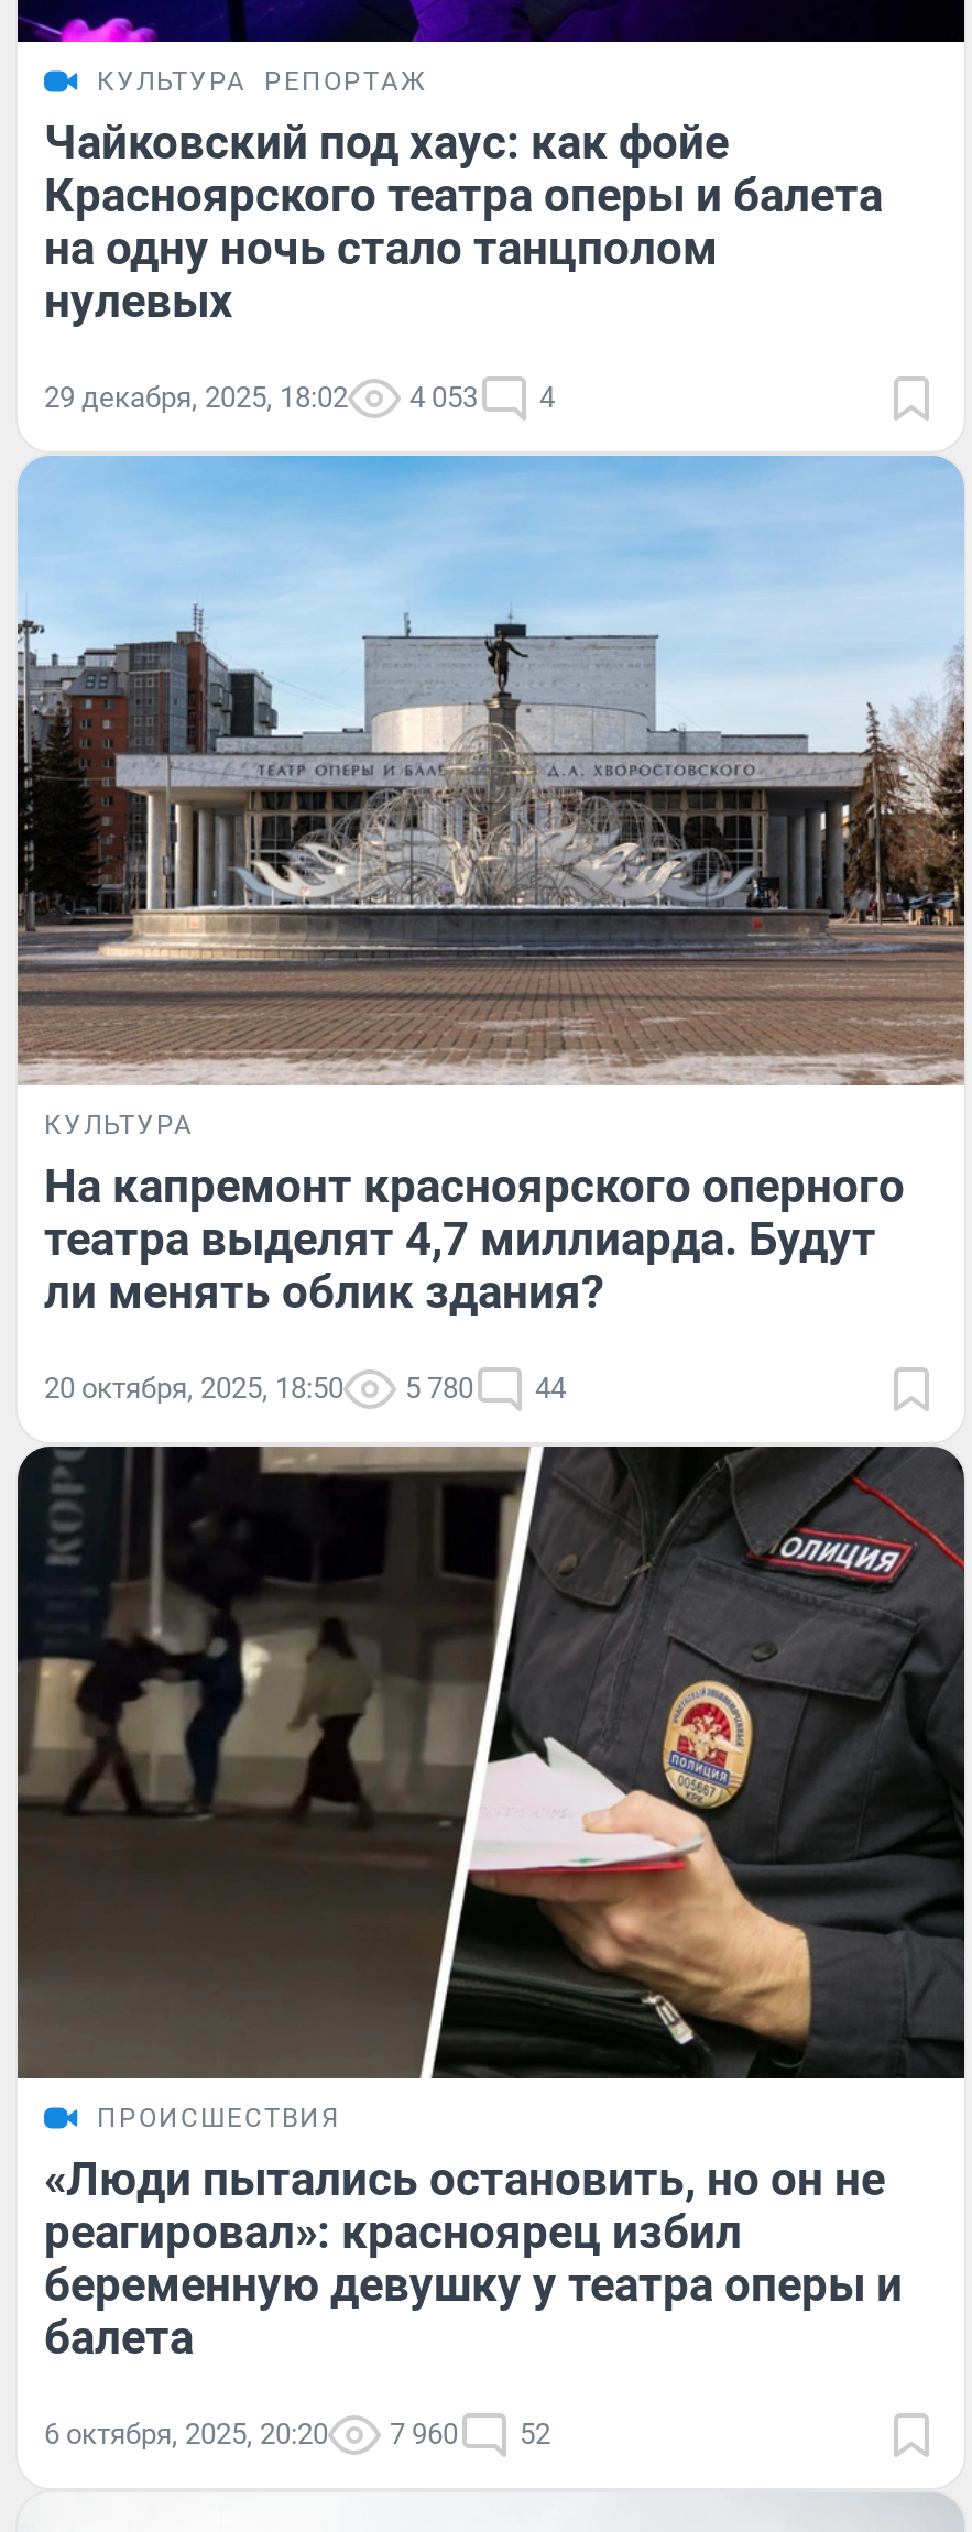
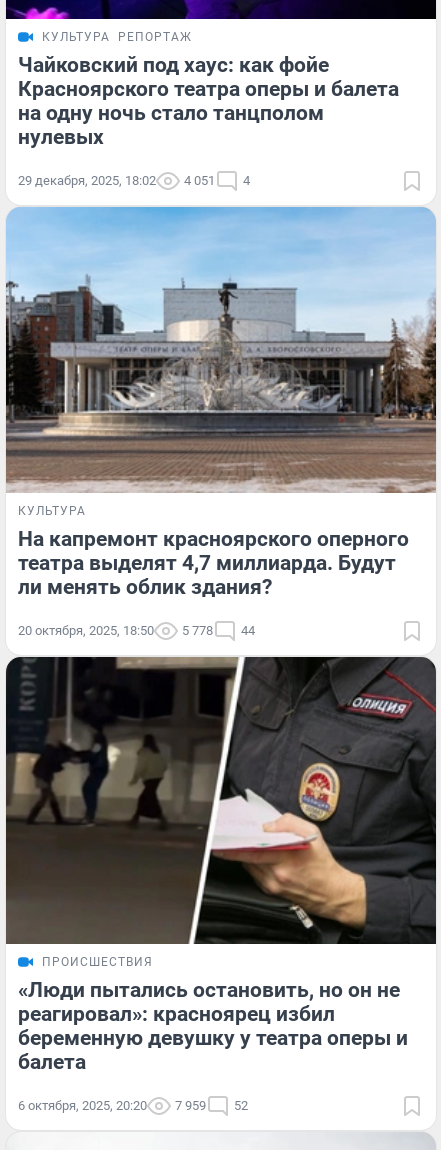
- 29 декабря, 2025, 18:02 4 053 4
+ 29 декабря, 2025, 18:02 4 051 4

- 20 октября, 2025, 18:50 5 780 44
+ 20 октября, 2025, 18:50 5 778 44

- 6 октября, 2025, 20:20 7 960 52
+ 6 октября, 2025, 20:20 7 959 52
